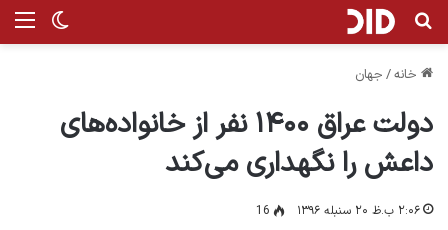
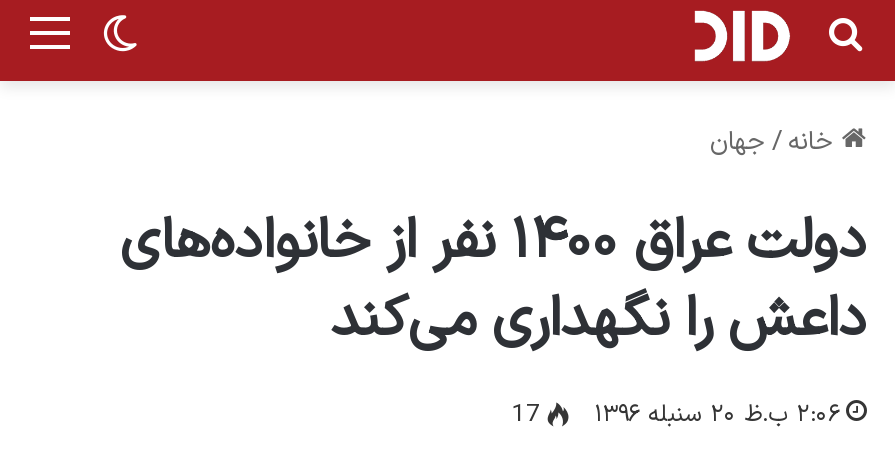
- 16
+ 17
